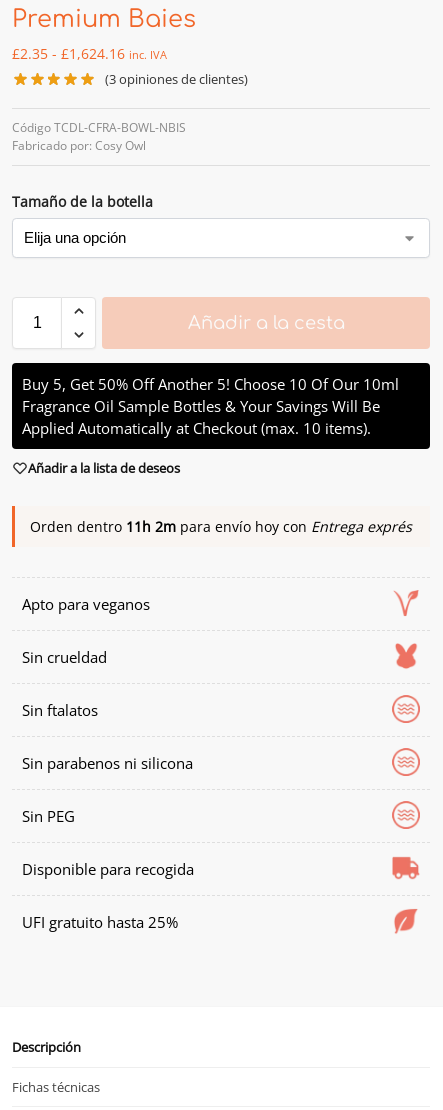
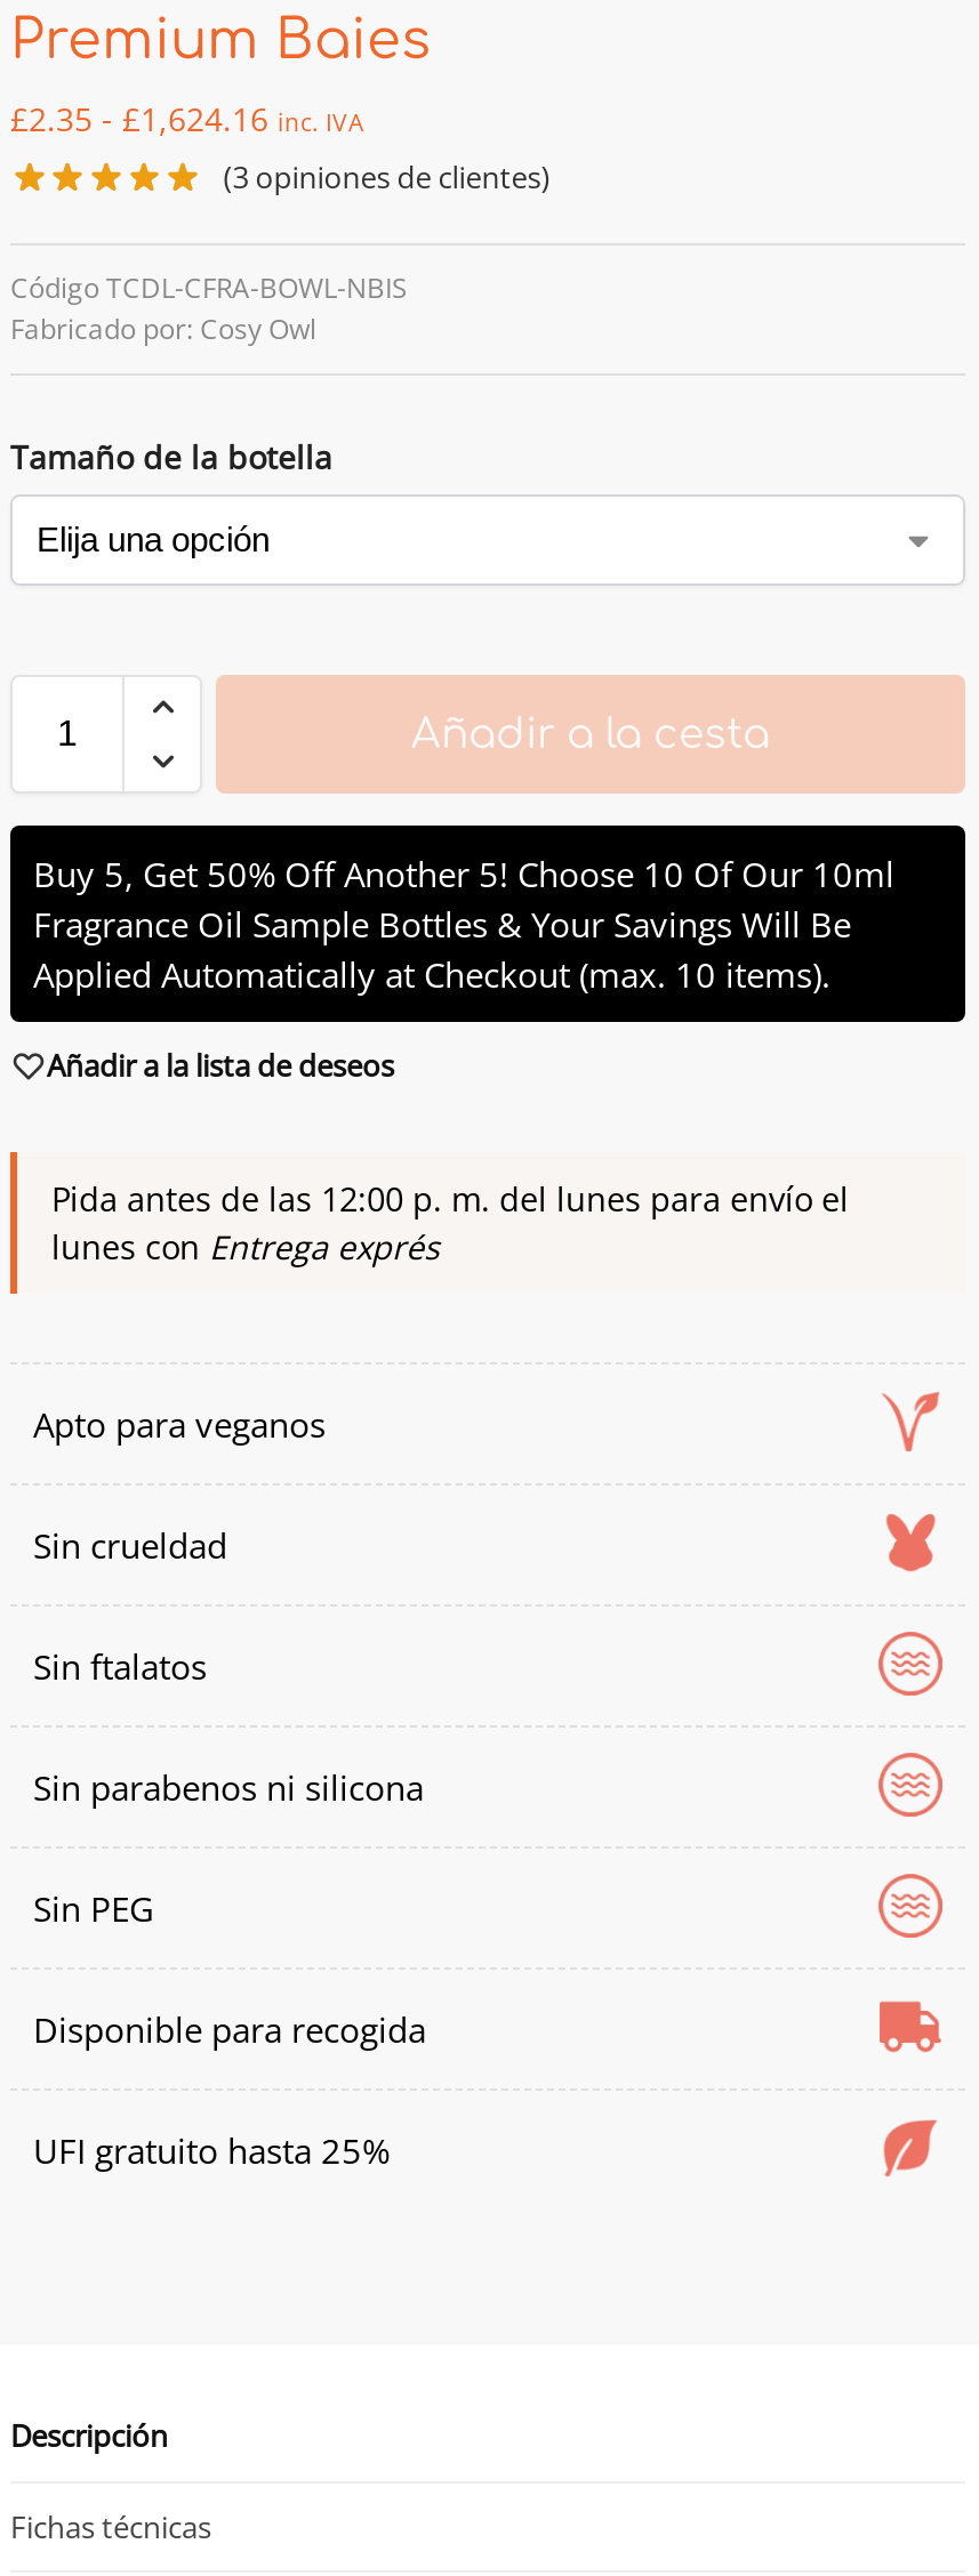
- Orden dentro 11h 2m para envío hoy con Entrega exprés
+ Pida antes de las 12:00 p. m. del lunes para envío el
+ lunes con Entrega exprés
